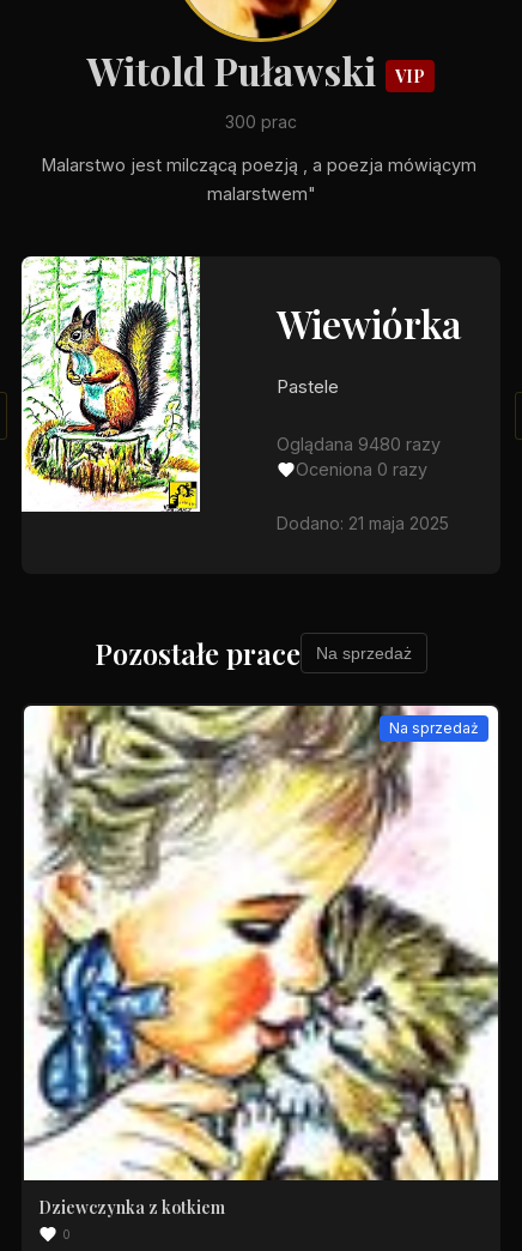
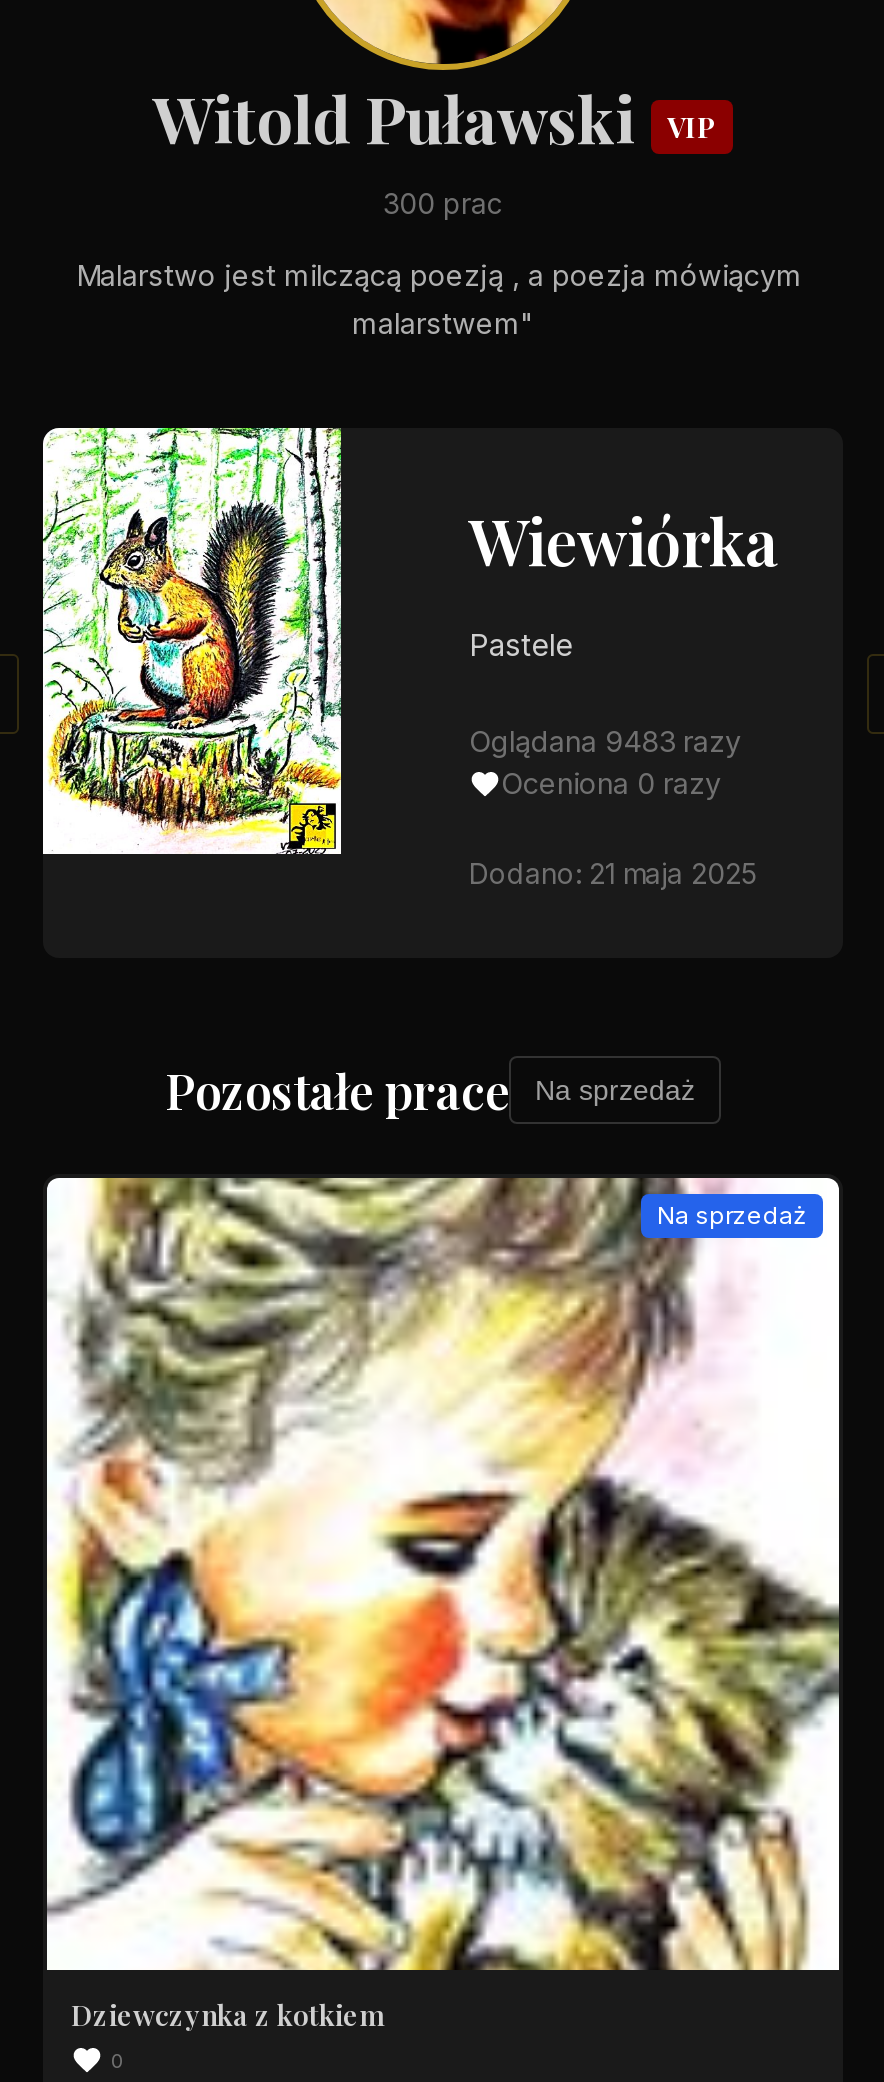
- Oglądana 9480 razy
+ Oglądana 9483 razy
